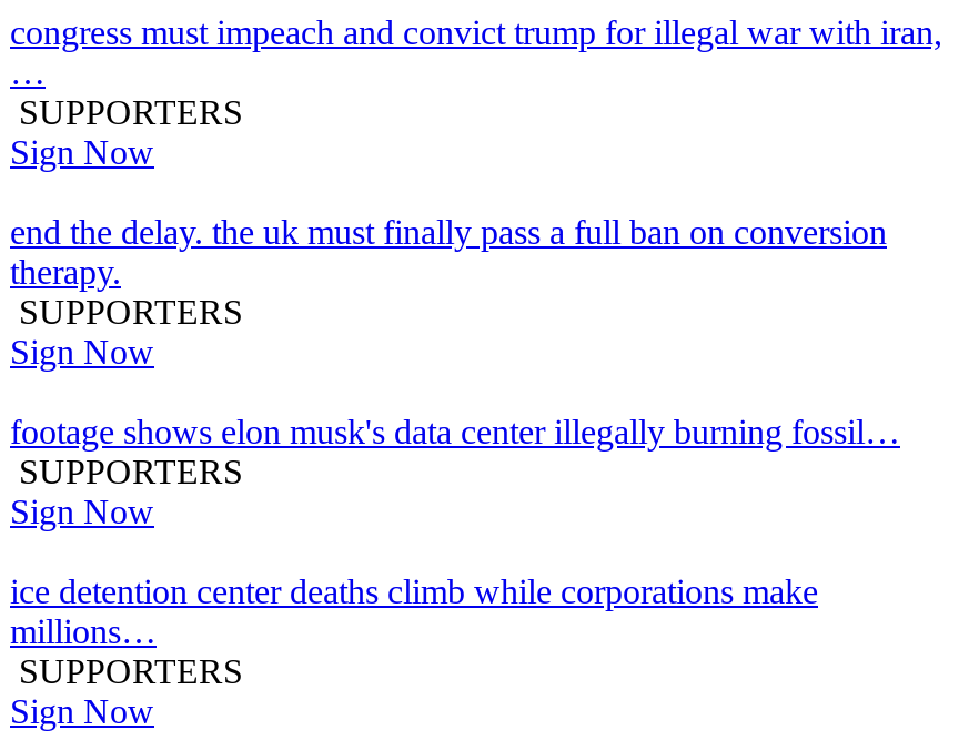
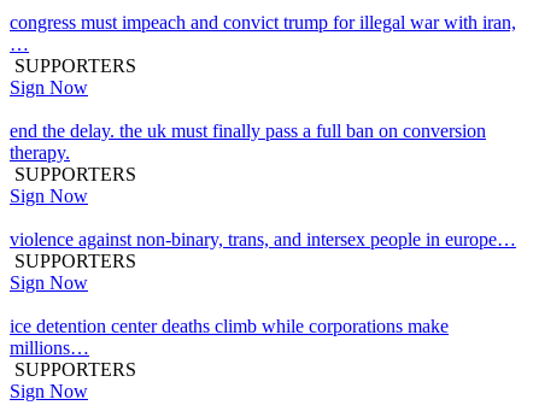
- footage shows elon musk's data center illegally burning fossil…
+ violence against non-binary, trans, and intersex people in europe…
